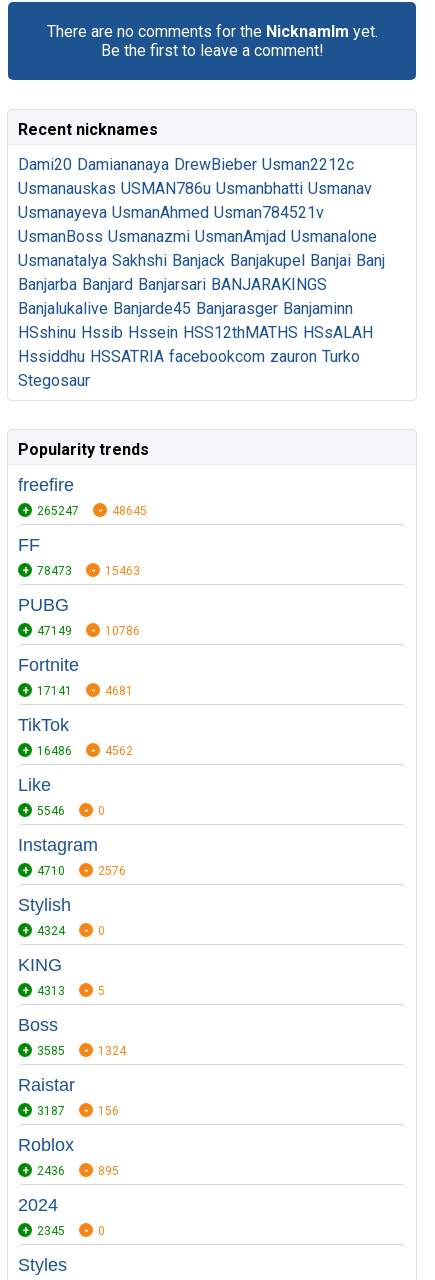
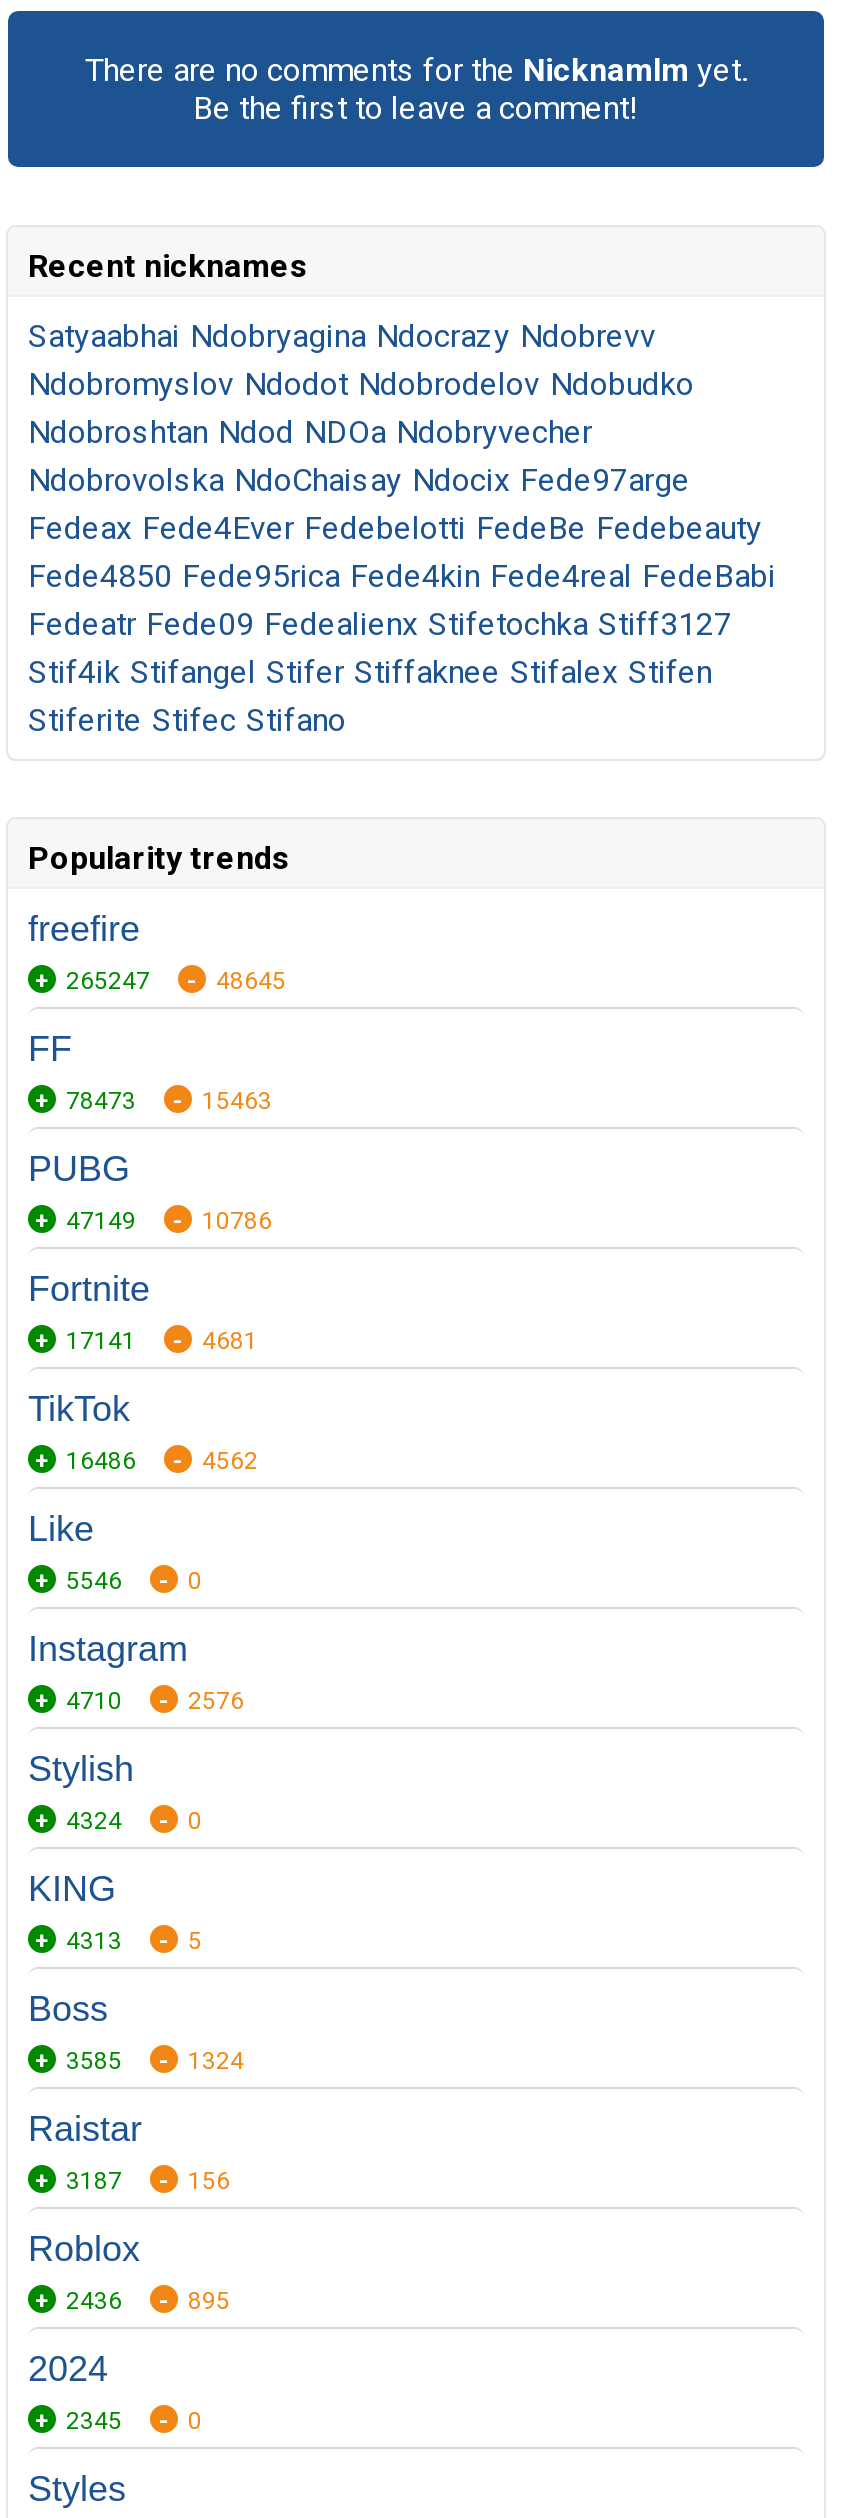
- Dami20 Damiananaya DrewBieber Usman2212c
- Usmanauskas USMAN786u Usmanbhatti Usmanav
- Usmanayeva UsmanAhmed Usman784521v
- UsmanBoss Usmanazmi UsmanAmjad Usmanalone
- Usmanatalya Sakhshi Banjack Banjakupel Banjai Banj
- Banjarba Banjard Banjarsari BANJARAKINGS
- Banjalukalive Banjarde45 Banjarasger Banjaminn
- HSshinu Hssib Hssein HSS12thMATHS HSsALAH
- Hssiddhu HSSATRIA facebookcom zauron Turko
- Stegosaur
+ Satyaabhai Ndobryagina Ndocrazy Ndobrevv
+ Ndobromyslov Ndodot Ndobrodelov Ndobudko
+ Ndobroshtan Ndod NDOa Ndobryvecher
+ Ndobrovolska NdoChaisay Ndocix Fede97arge
+ Fedeax Fede4Ever Fedebelotti FedeBe Fedebeauty
+ Fede4850 Fede95rica Fede4kin Fede4real FedeBabi
+ Fedeatr Fede09 Fedealienx Stifetochka Stiff3127
+ Stif4ik Stifangel Stifer Stiffaknee Stifalex Stifen
+ Stiferite Stifec Stifano
